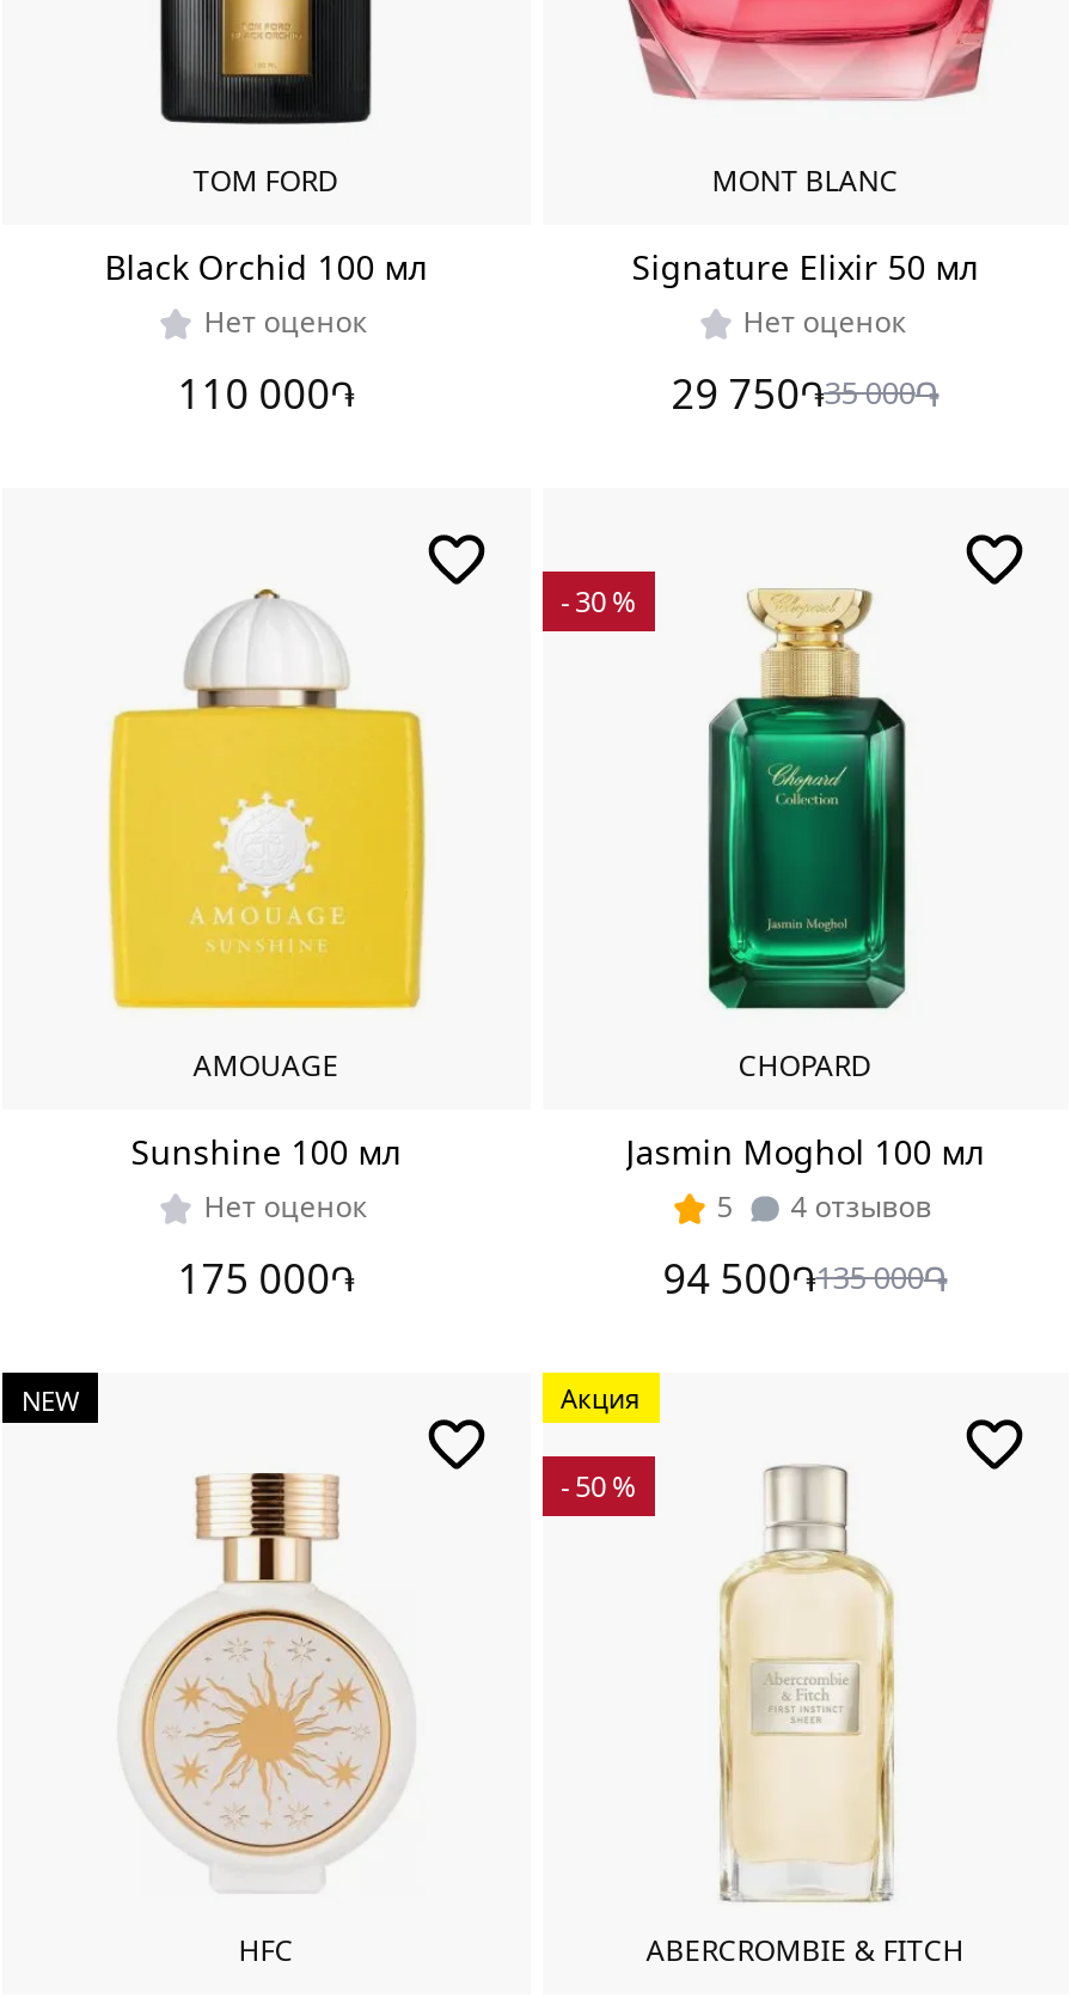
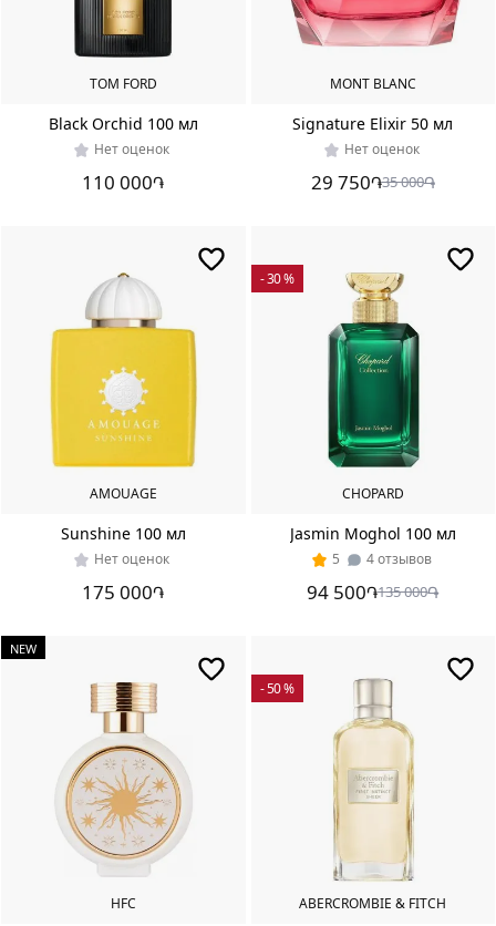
- Акция
